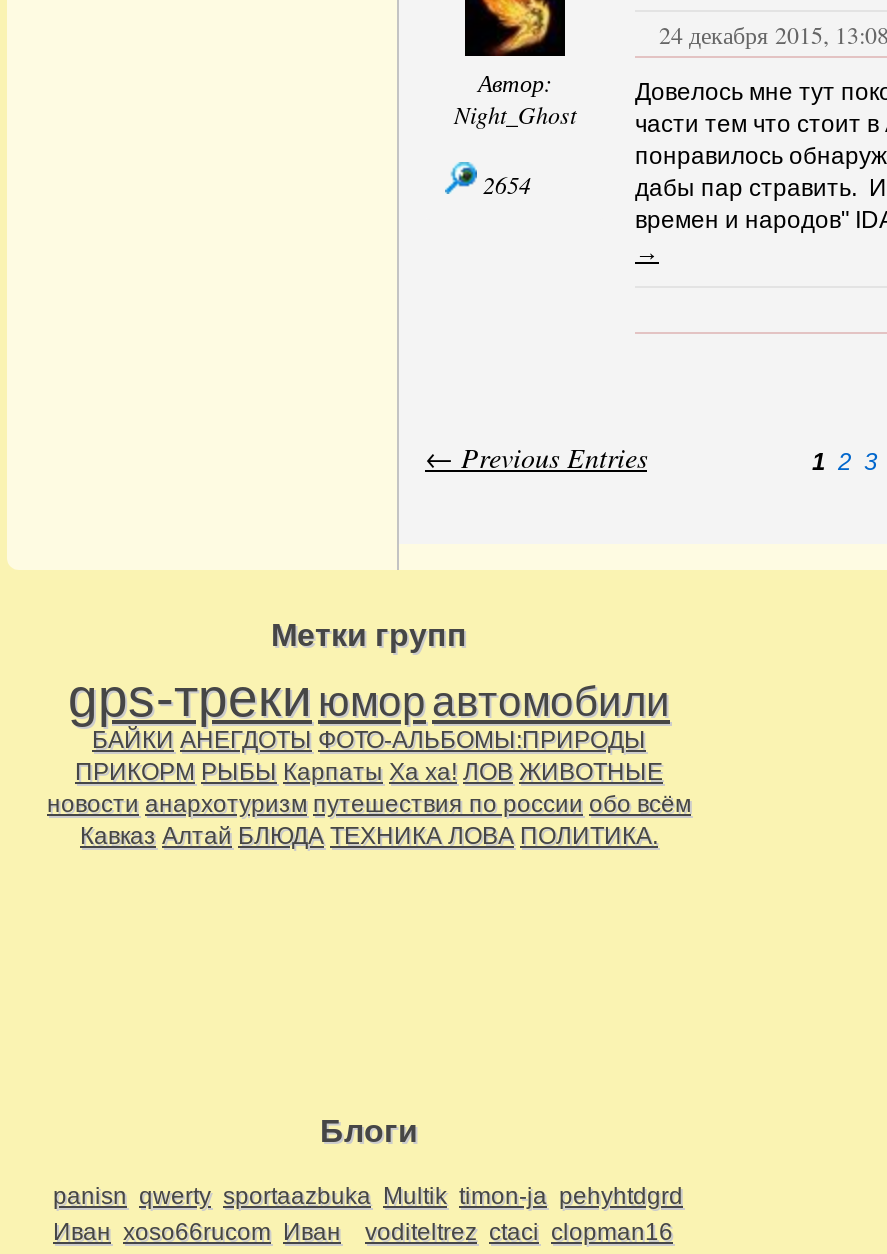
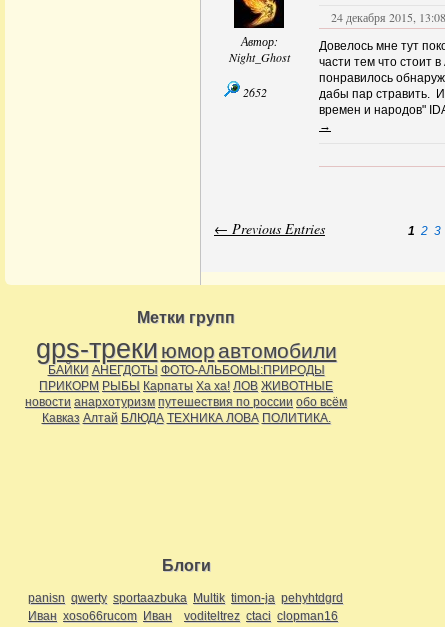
- 2654
+ 2652
